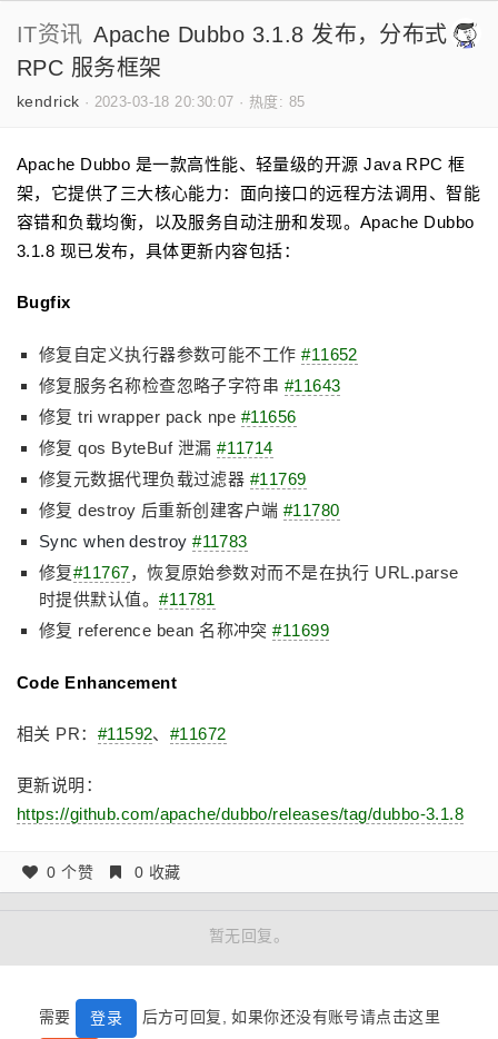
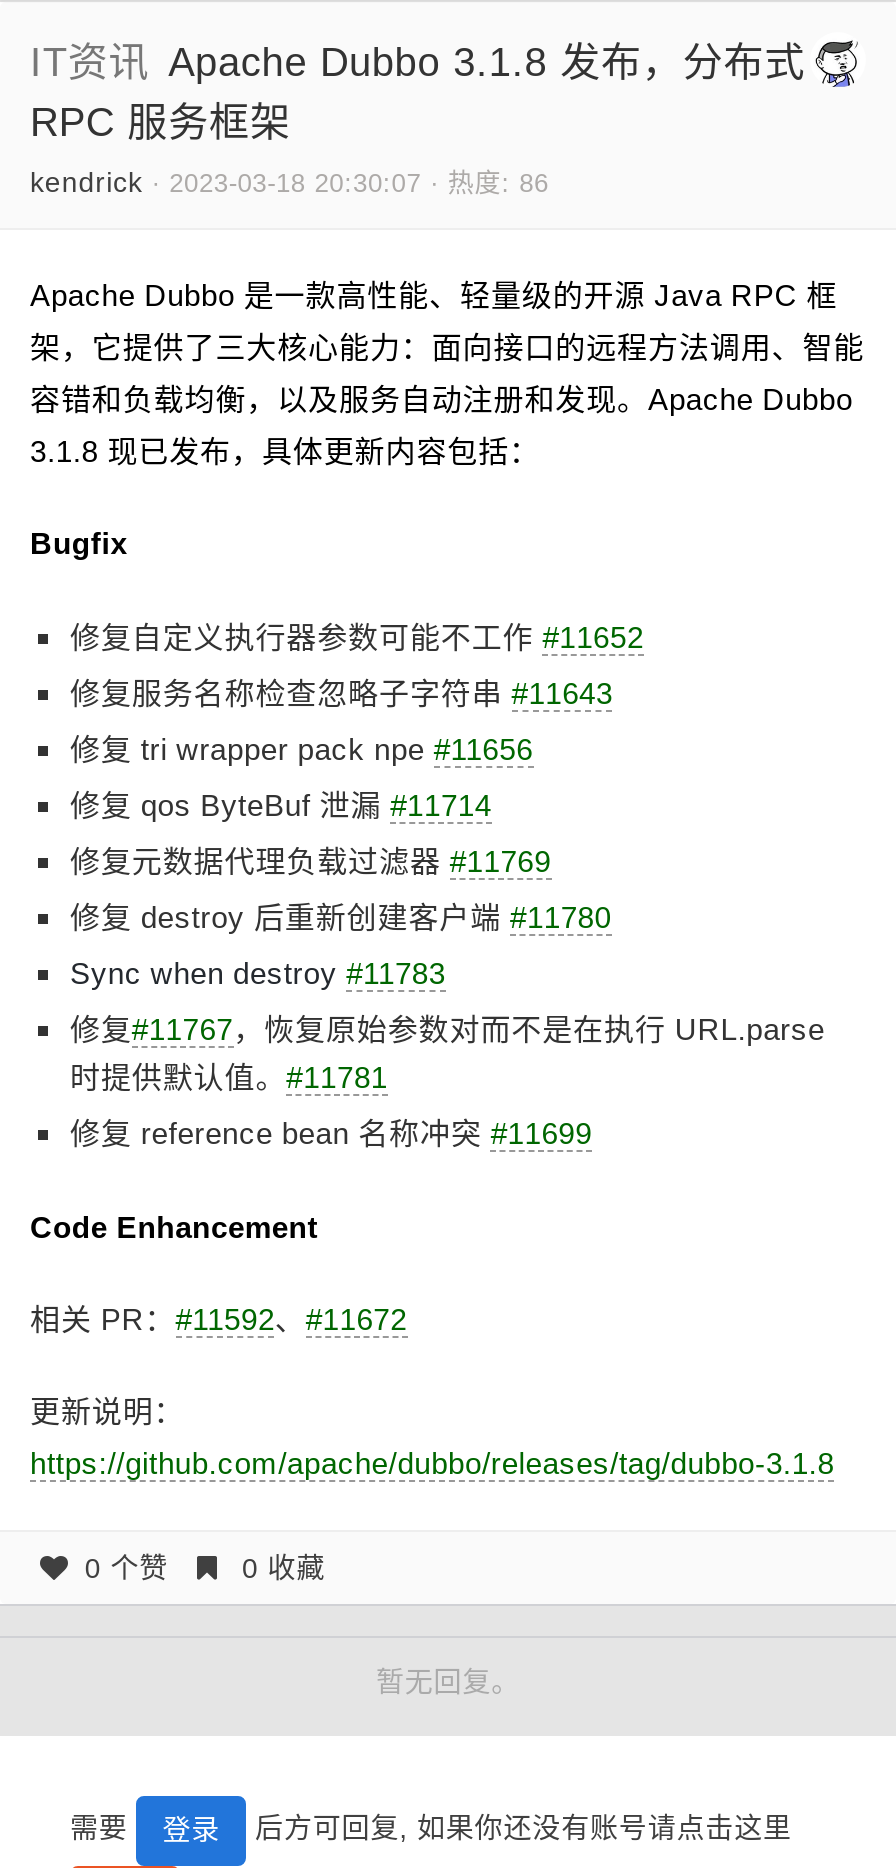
- kendrick · 2023-03-18 20:30:07 ·热度: 85
+ kendrick · 2023-03-18 20:30:07 ·热度: 86
